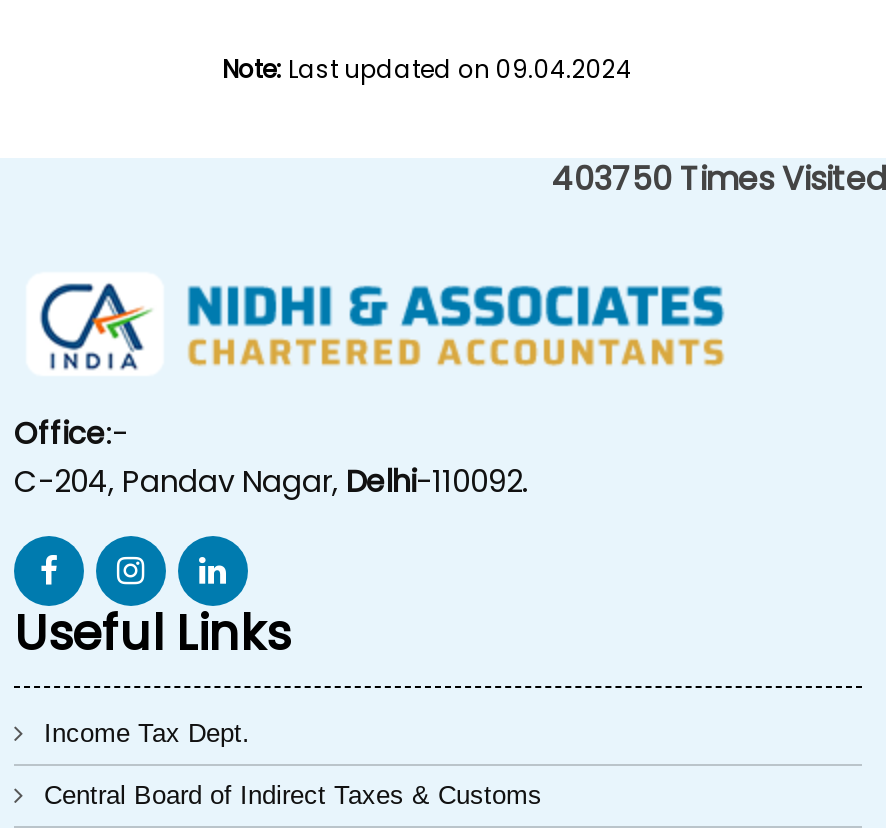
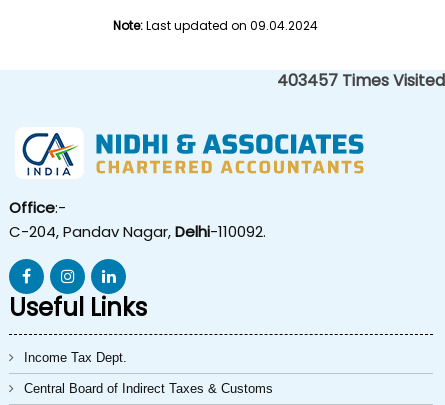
- 403750 Times Visited
+ 403457 Times Visited
